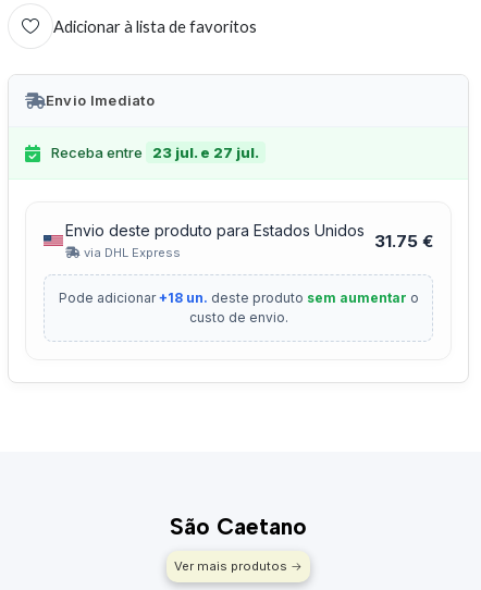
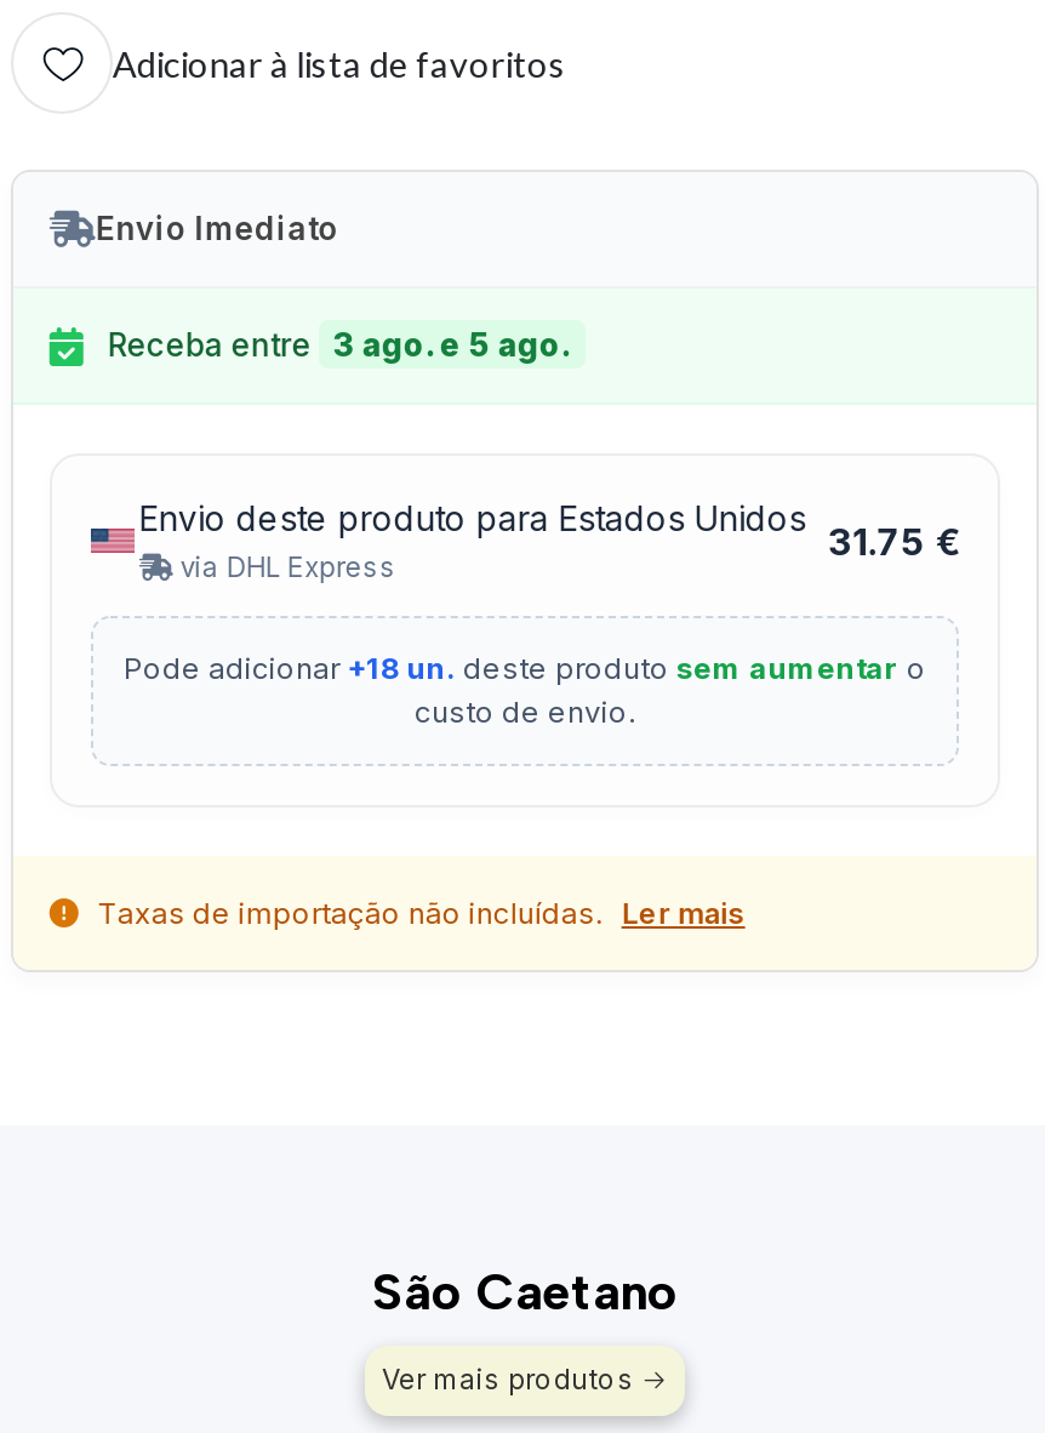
- Receba entre 23 jul. e 27 jul.
+ Receba entre 3 ago. e 5 ago.

+ Taxas de importação não incluídas. Ler mais
